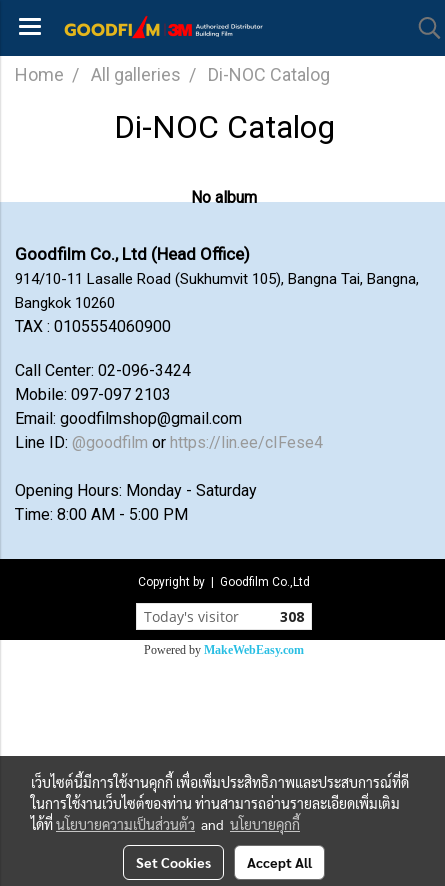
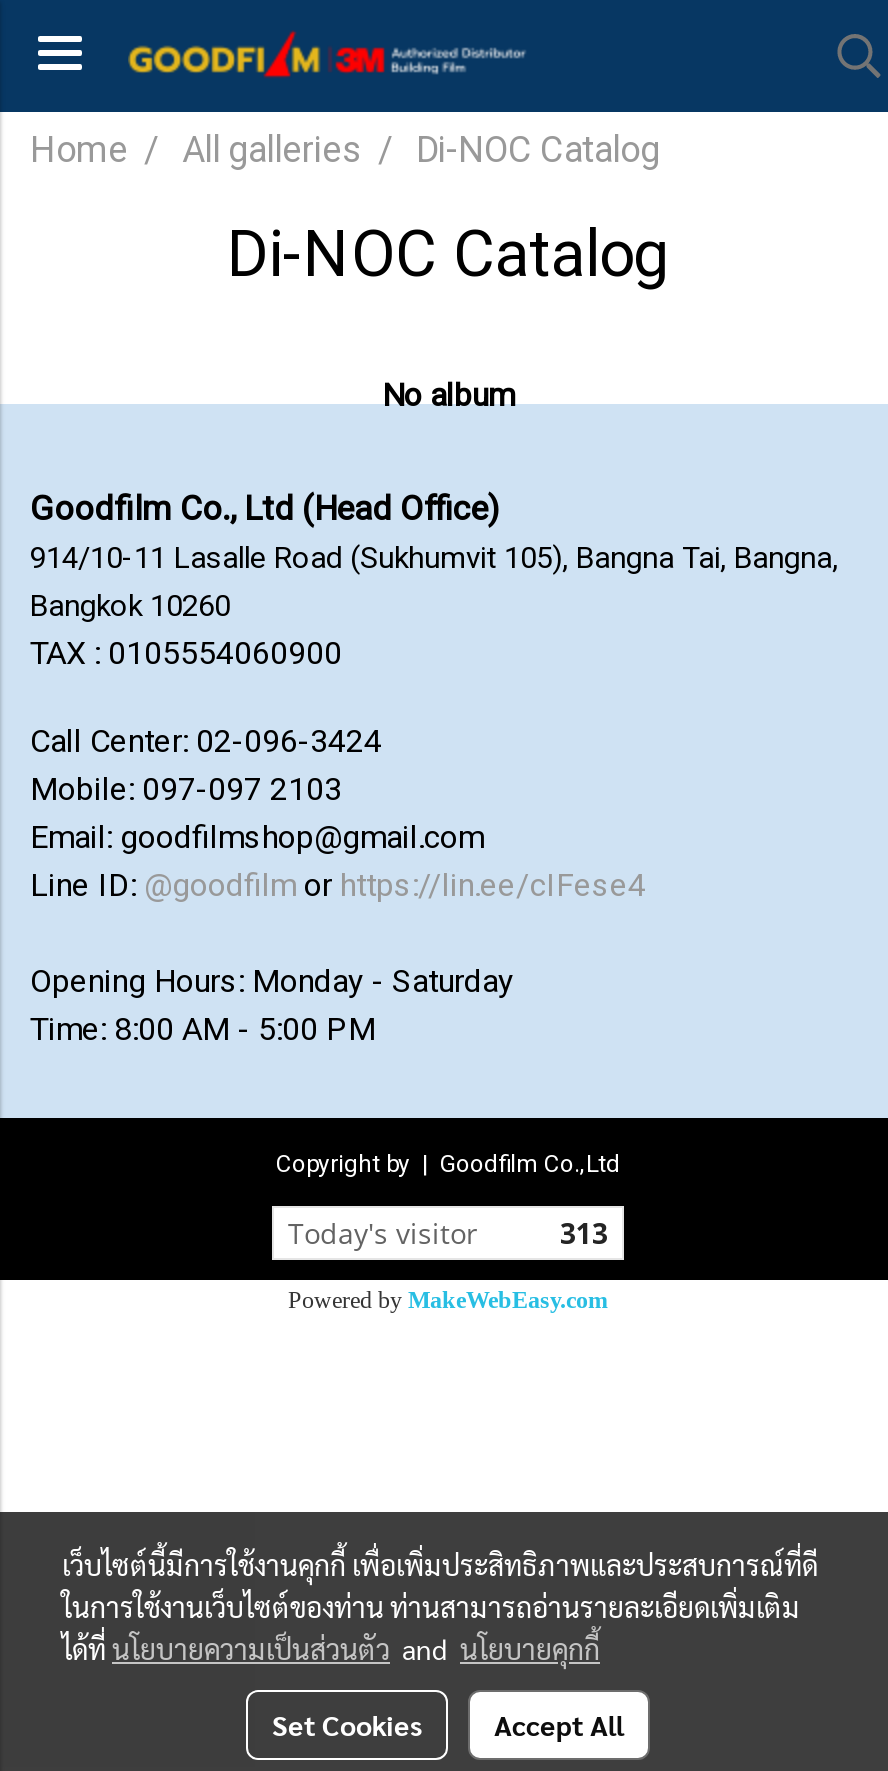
- 308
+ 313
